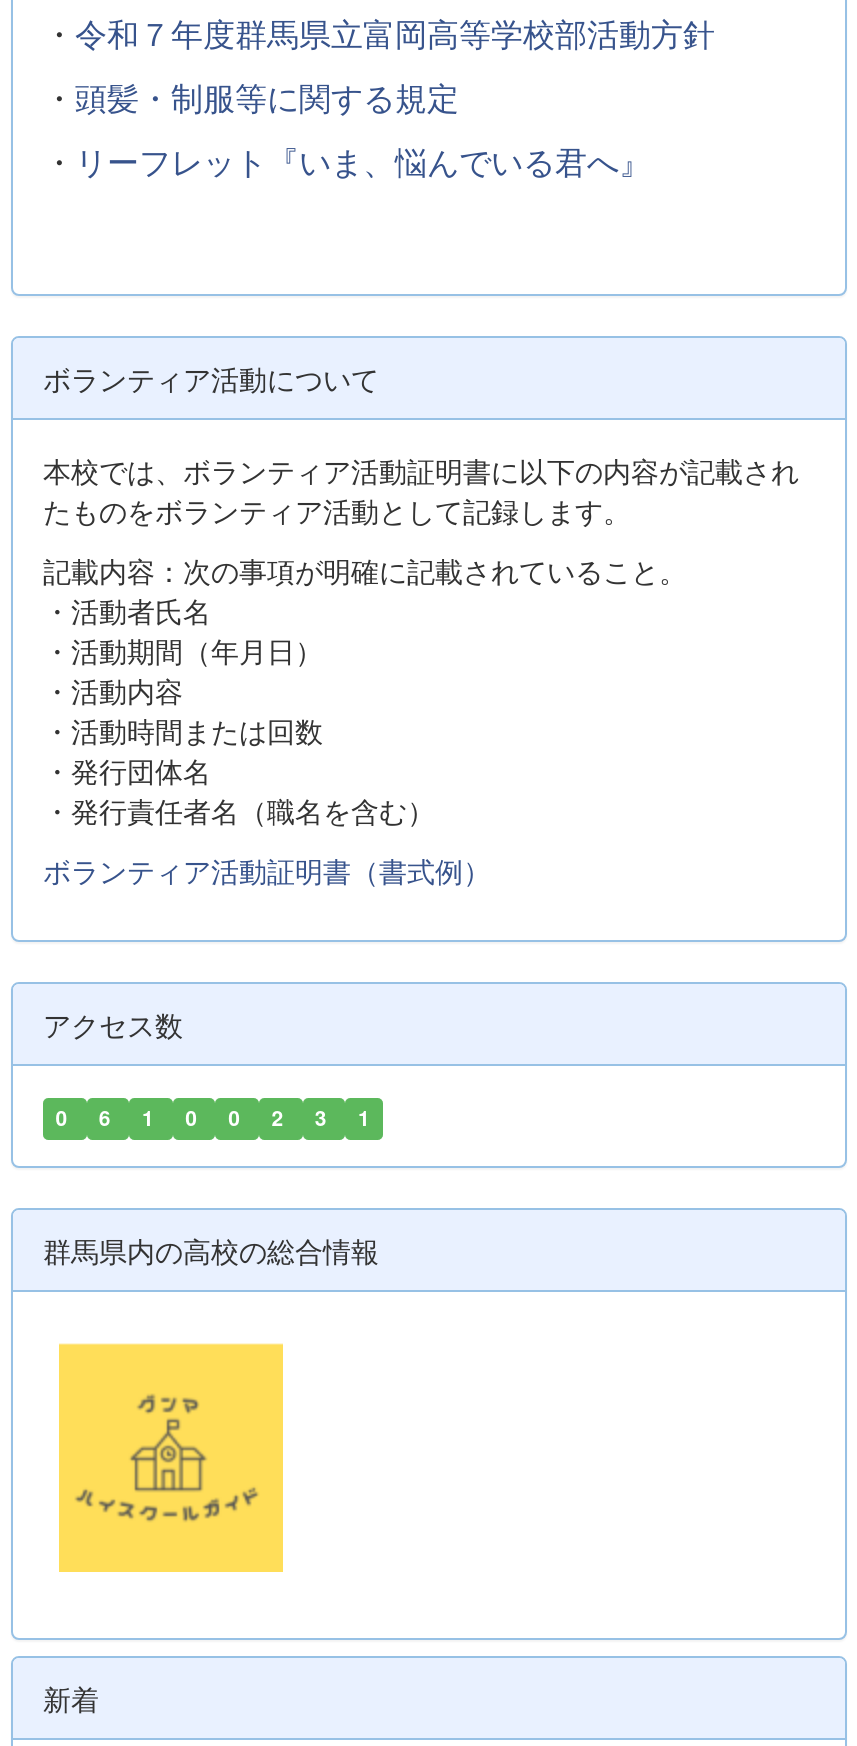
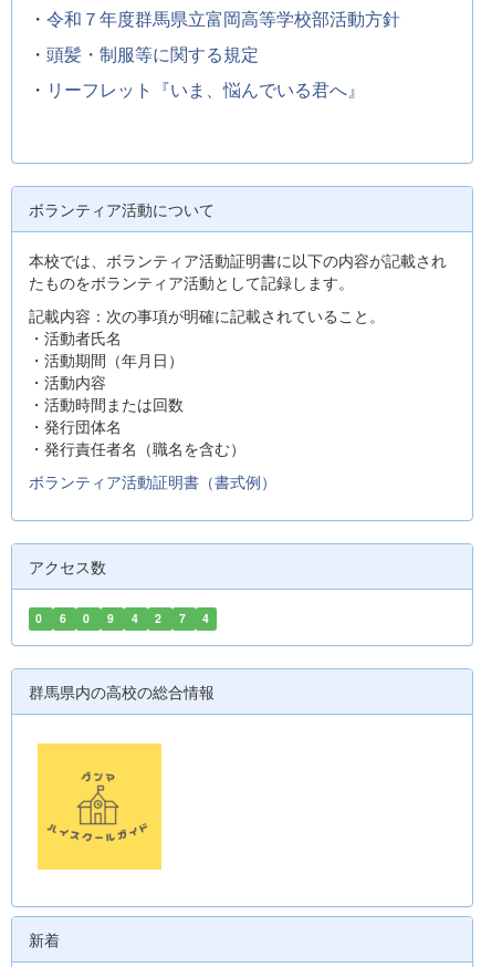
- 1

- 0
+ 9
+ 4

- 3
+ 7

- 1
+ 4
